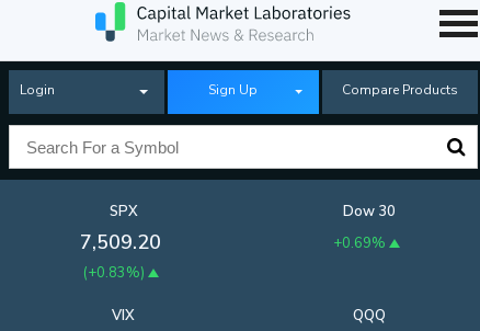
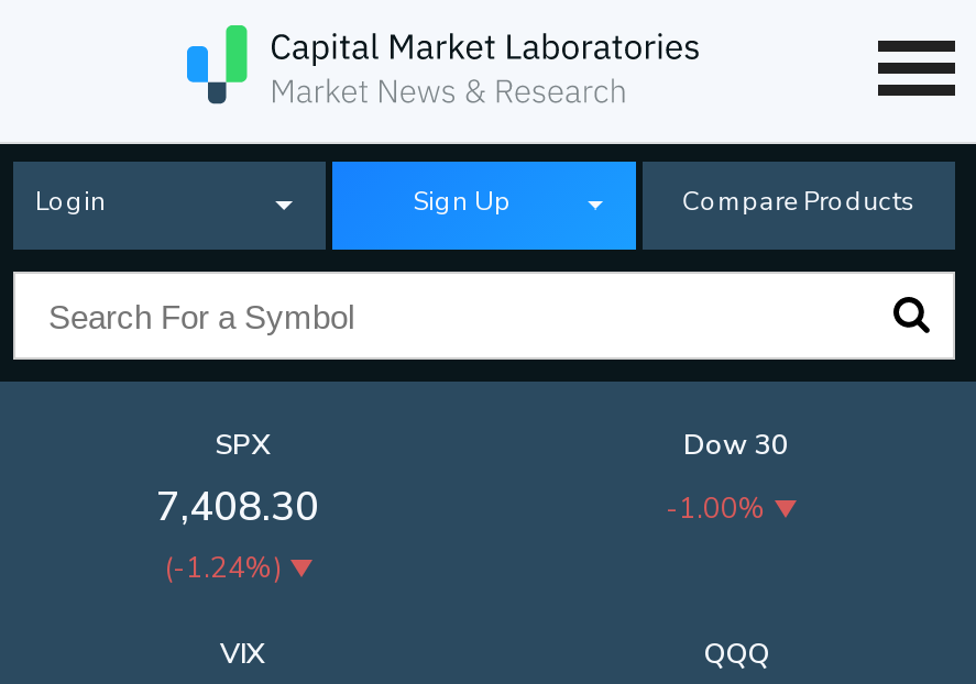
- 7,509.20
+ 7,408.30

- +0.69%
+ -1.00%

- (+0.83%)
+ (-1.24%)
